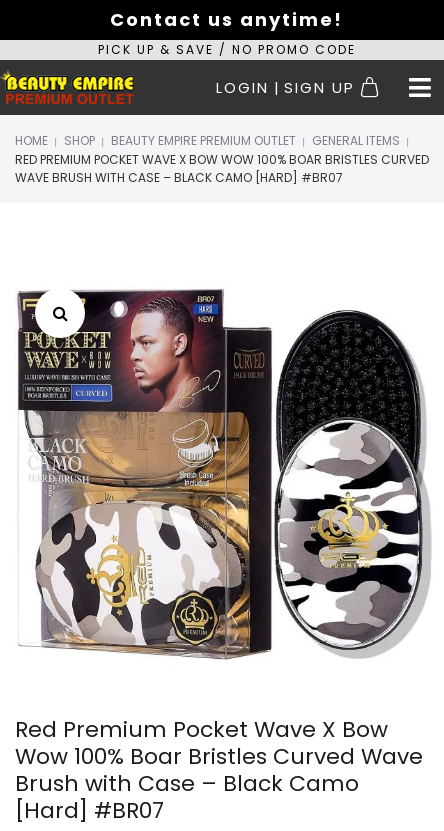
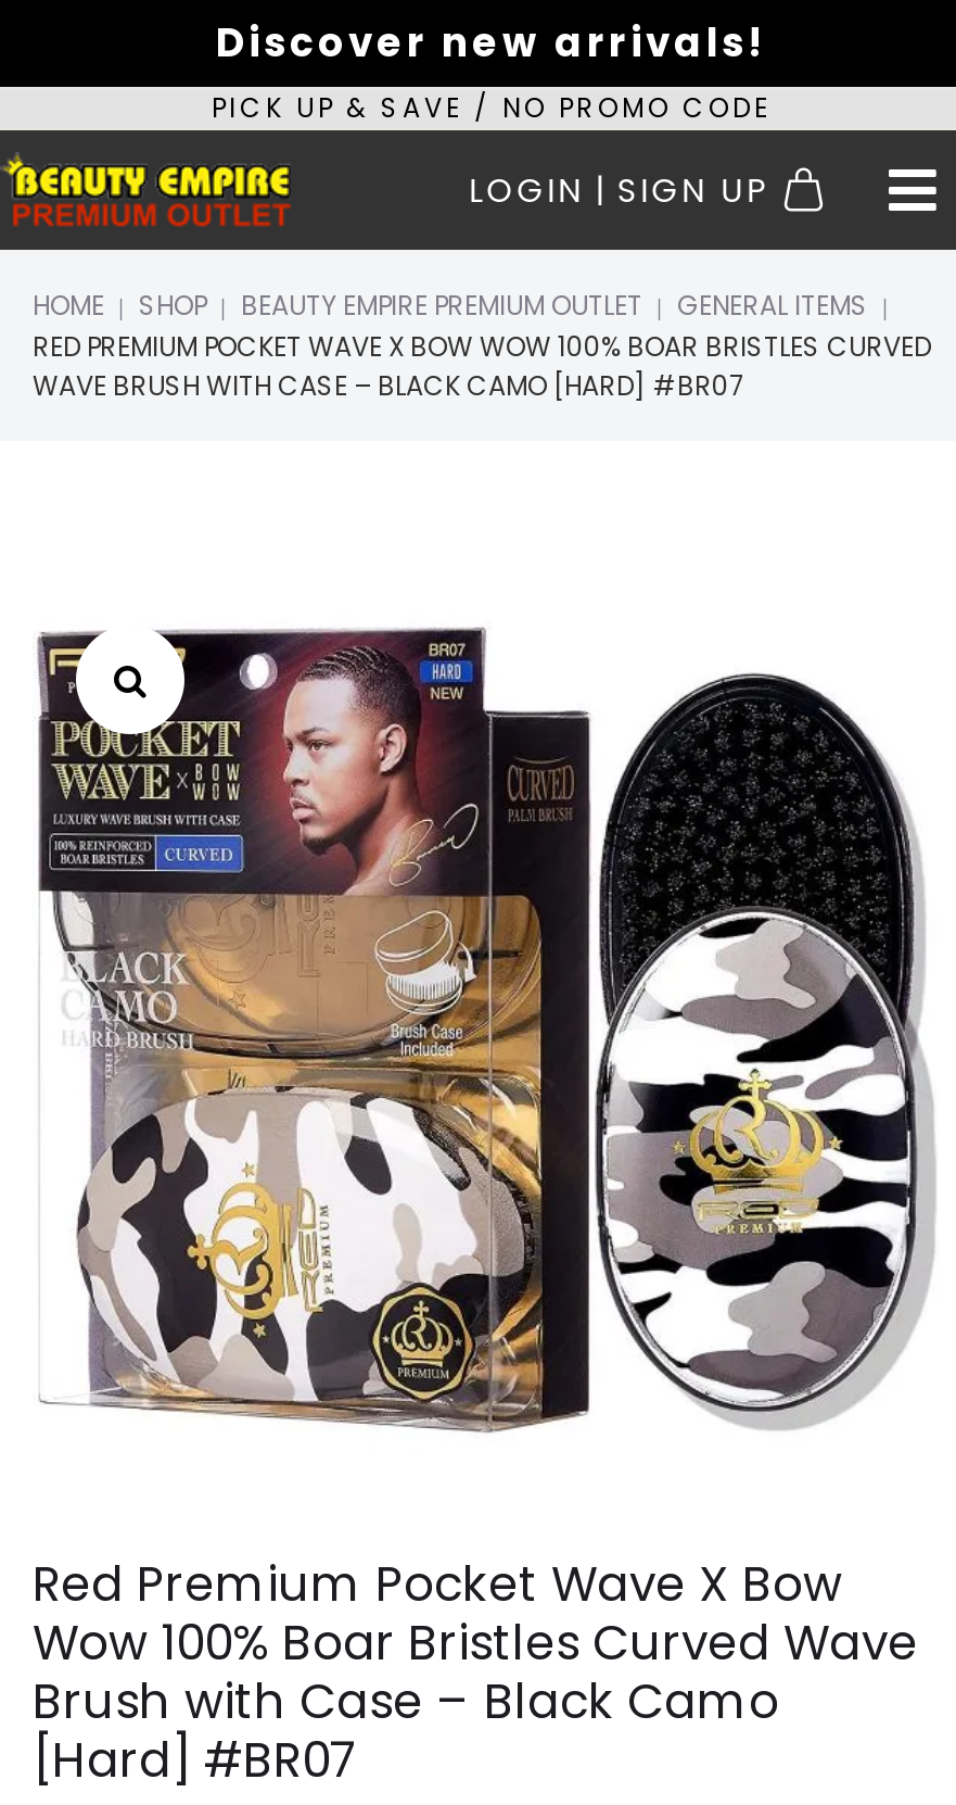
- Contact us anytime!
+ Discover new arrivals!
